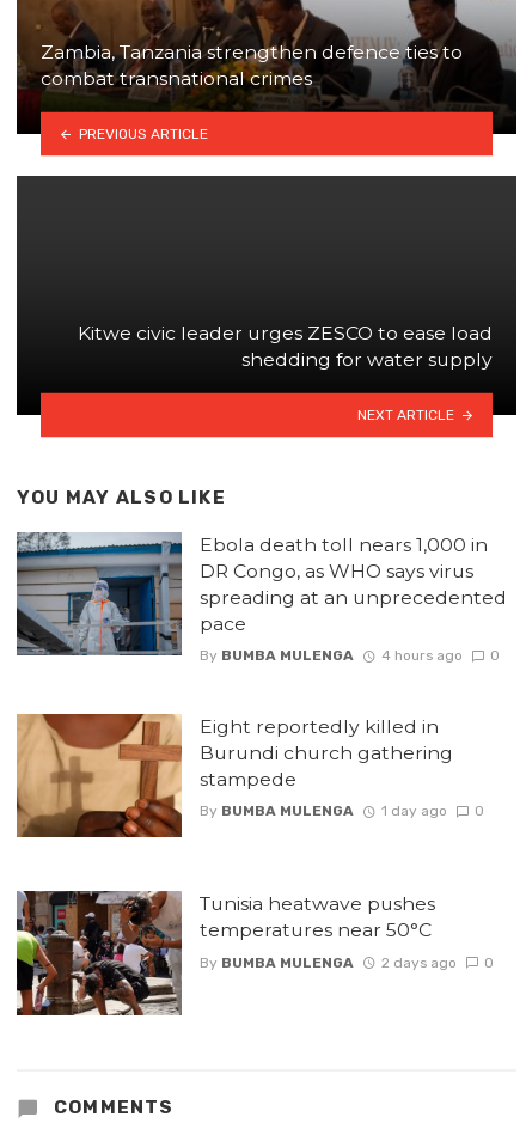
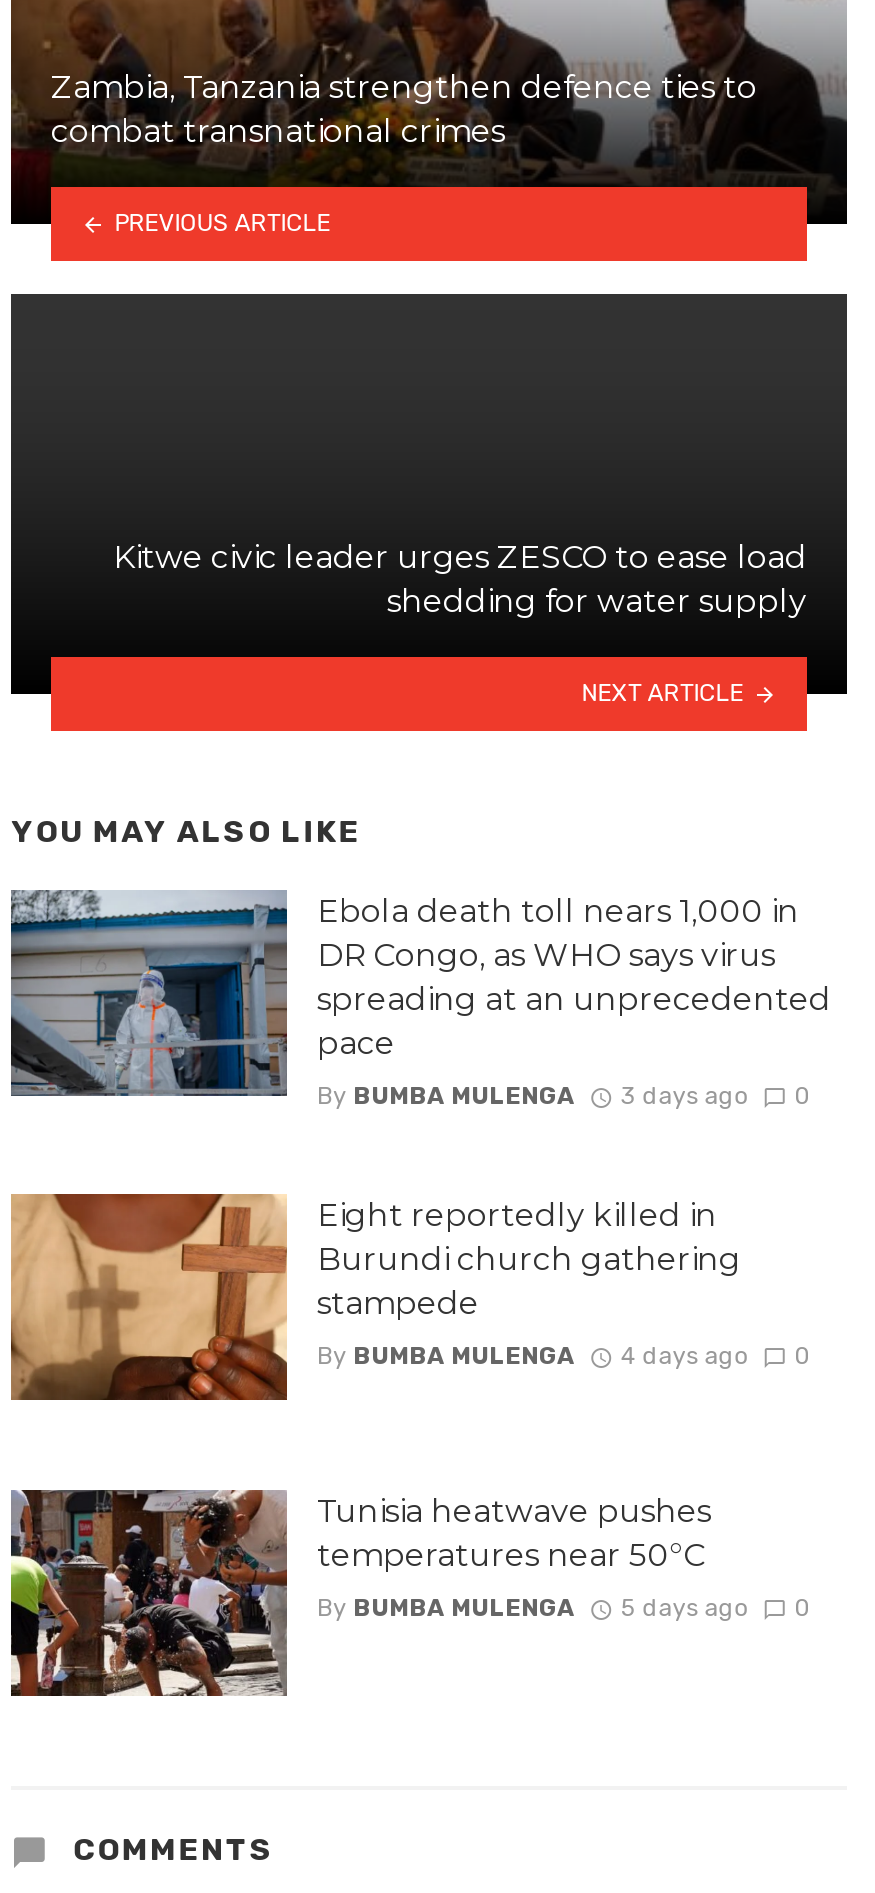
- By BUMBA MULENGA 4 hours ago 0
+ By BUMBA MULENGA 3 days ago 0

- By BUMBA MULENGA 1 day ago 0
+ By BUMBA MULENGA 4 days ago 0

- By BUMBA MULENGA 2 days ago 0
+ By BUMBA MULENGA 5 days ago 0
